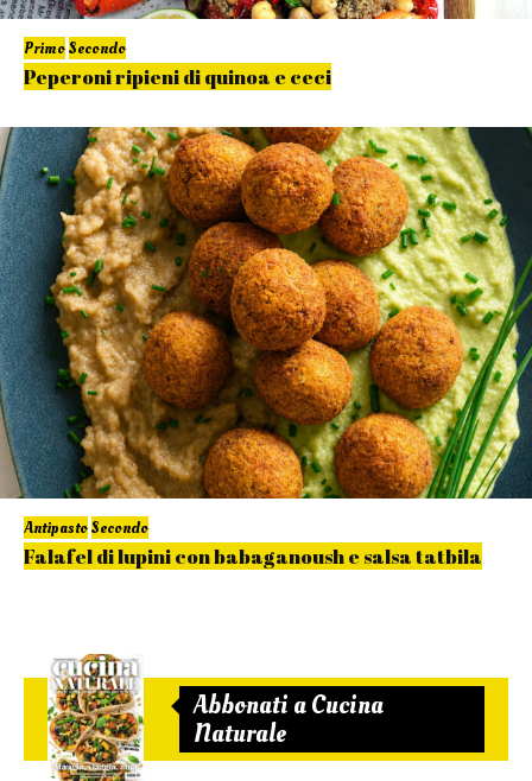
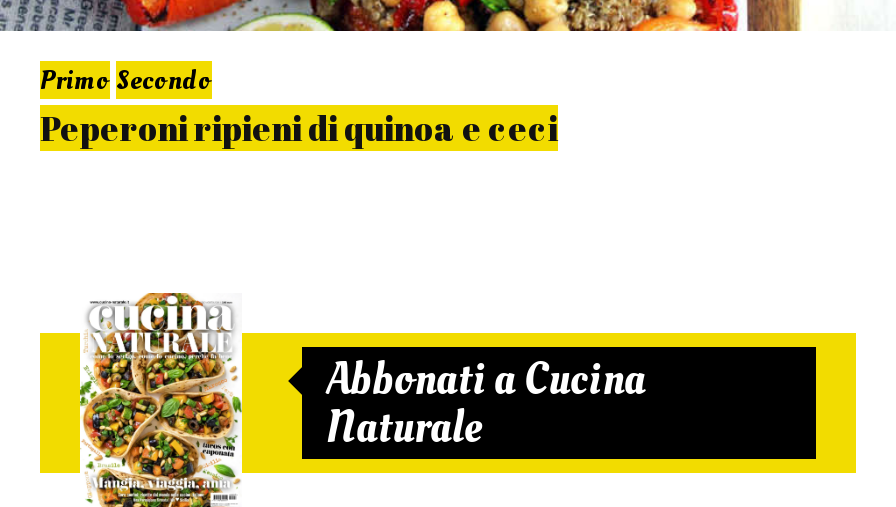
- [image]
- Antipasto Secondo
- Falafel di lupini con babaganoush e salsa tatbila
